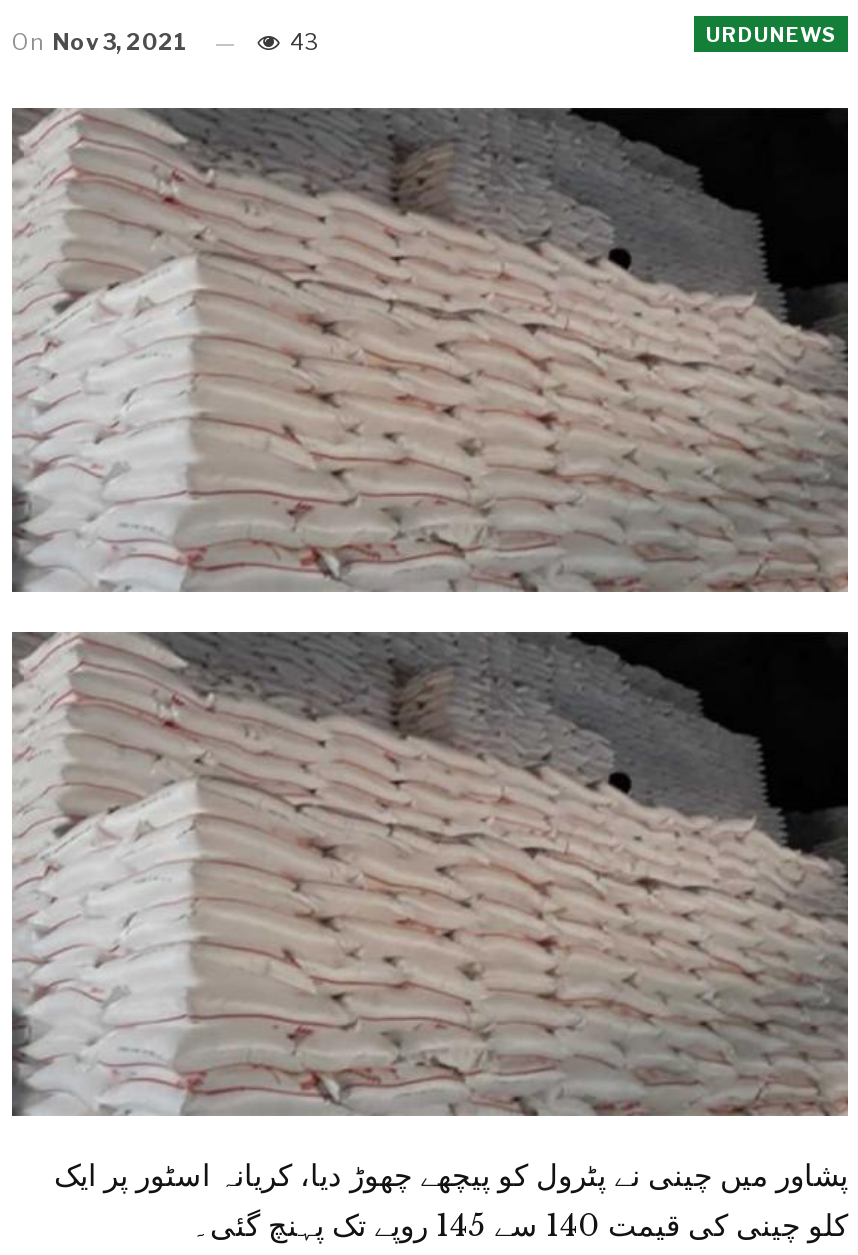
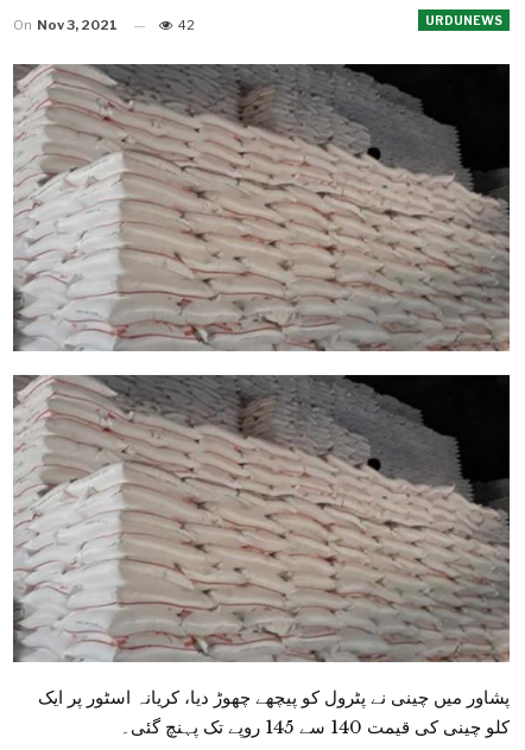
- 43
+ 42
